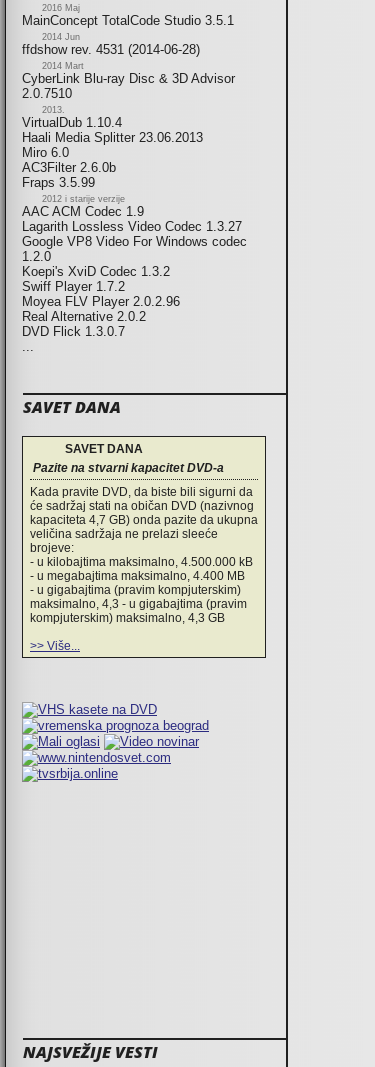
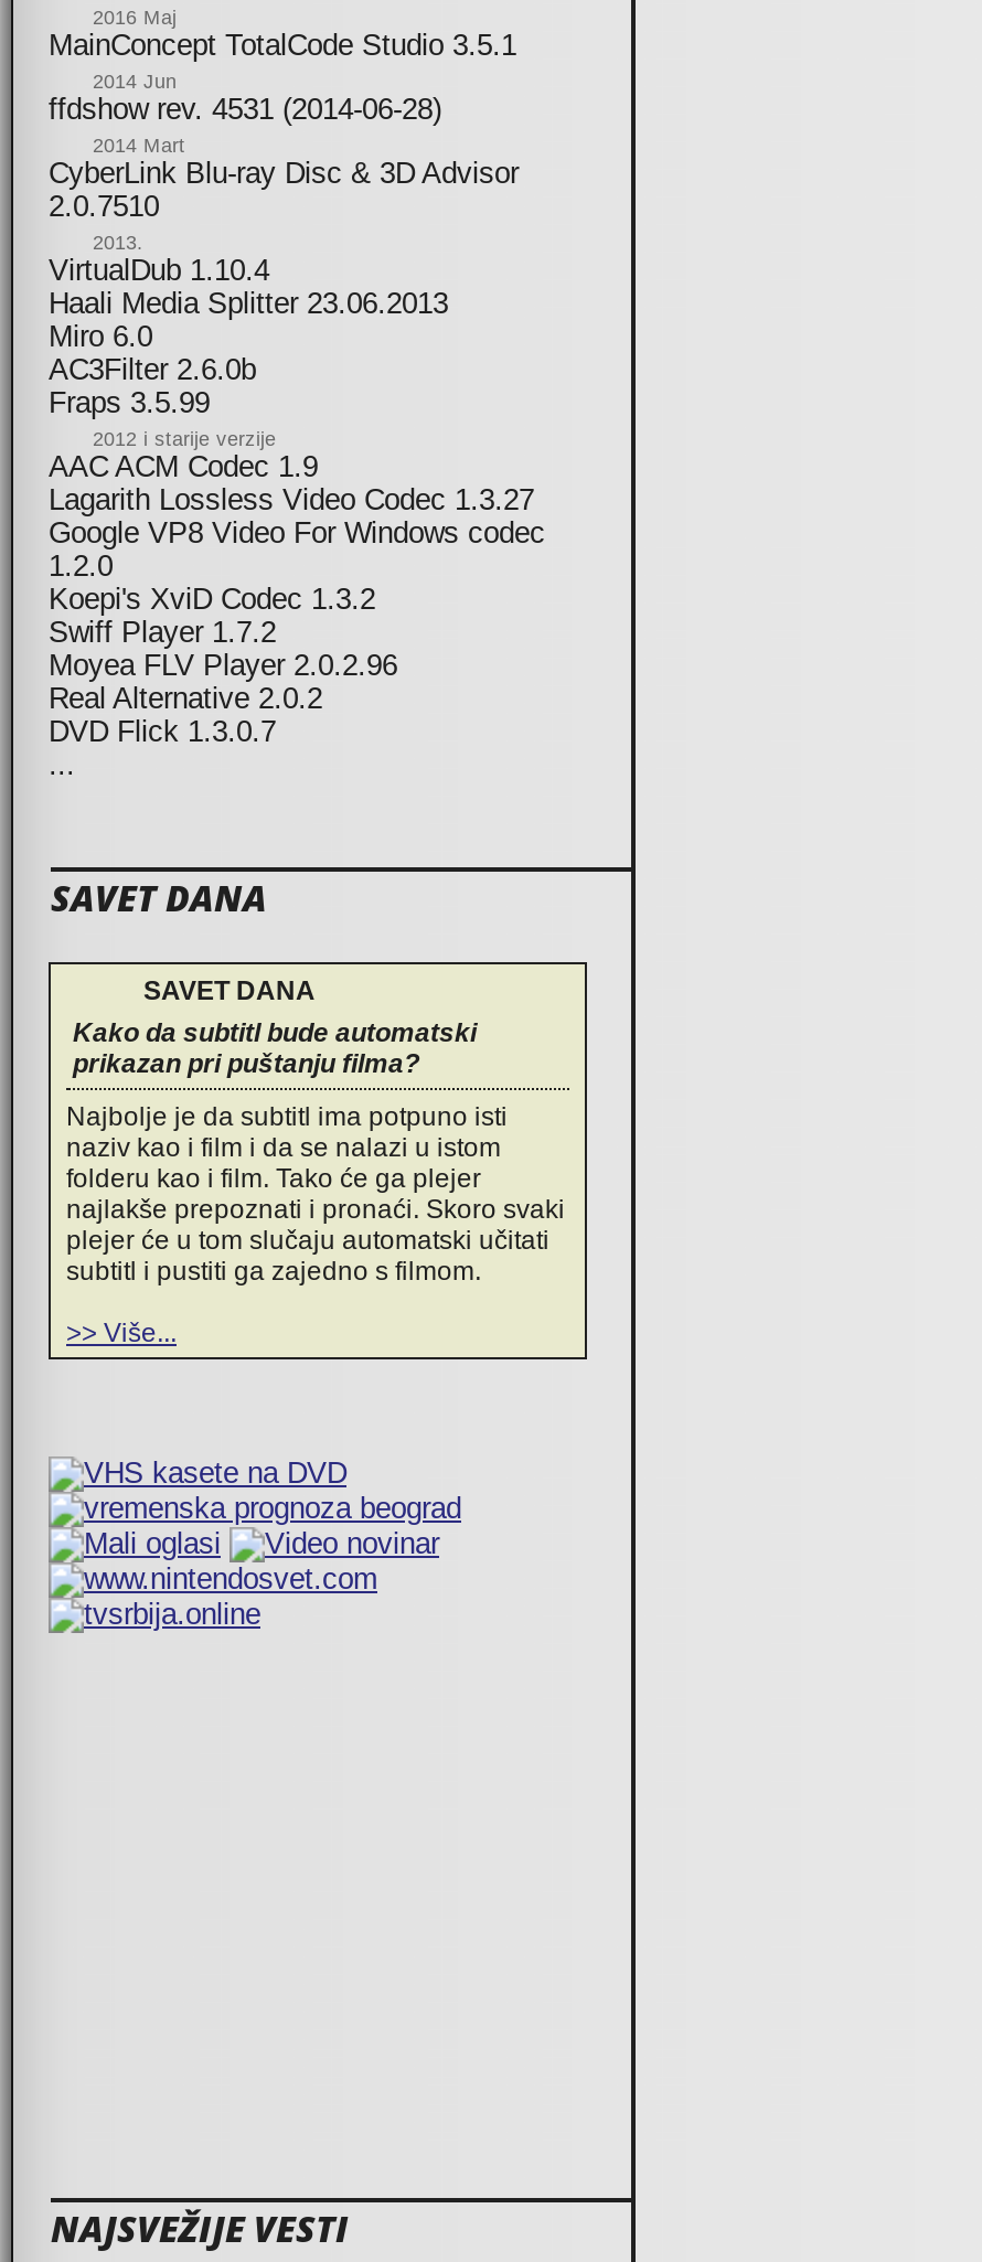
- Pazite na stvarni kapacitet DVD-a
+ Kako da subtitl bude automatski
+ prikazan pri puštanju filma?

- Kada pravite DVD, da biste bili sigurni da
- će sadržaj stati na običan DVD (nazivnog
- kapaciteta 4,7 GB) onda pazite da ukupna
- veličina sadržaja ne prelazi sleeće
- brojeve:
- - u kilobajtima maksimalno, 4.500.000 kB
- - u megabajtima maksimalno, 4.400 MB
- - u gigabajtima (pravim kompjuterskim)
- maksimalno, 4,3 - u gigabajtima (pravim
- kompjuterskim) maksimalno, 4,3 GB
+ Najbolje je da subtitl ima potpuno isti
+ naziv kao i film i da se nalazi u istom
+ folderu kao i film. Tako će ga plejer
+ najlakše prepoznati i pronaći. Skoro svaki
+ plejer će u tom slučaju automatski učitati
+ subtitl i pustiti ga zajedno s filmom.
